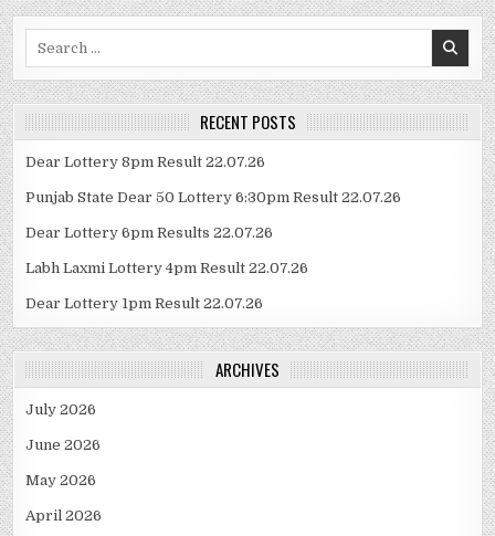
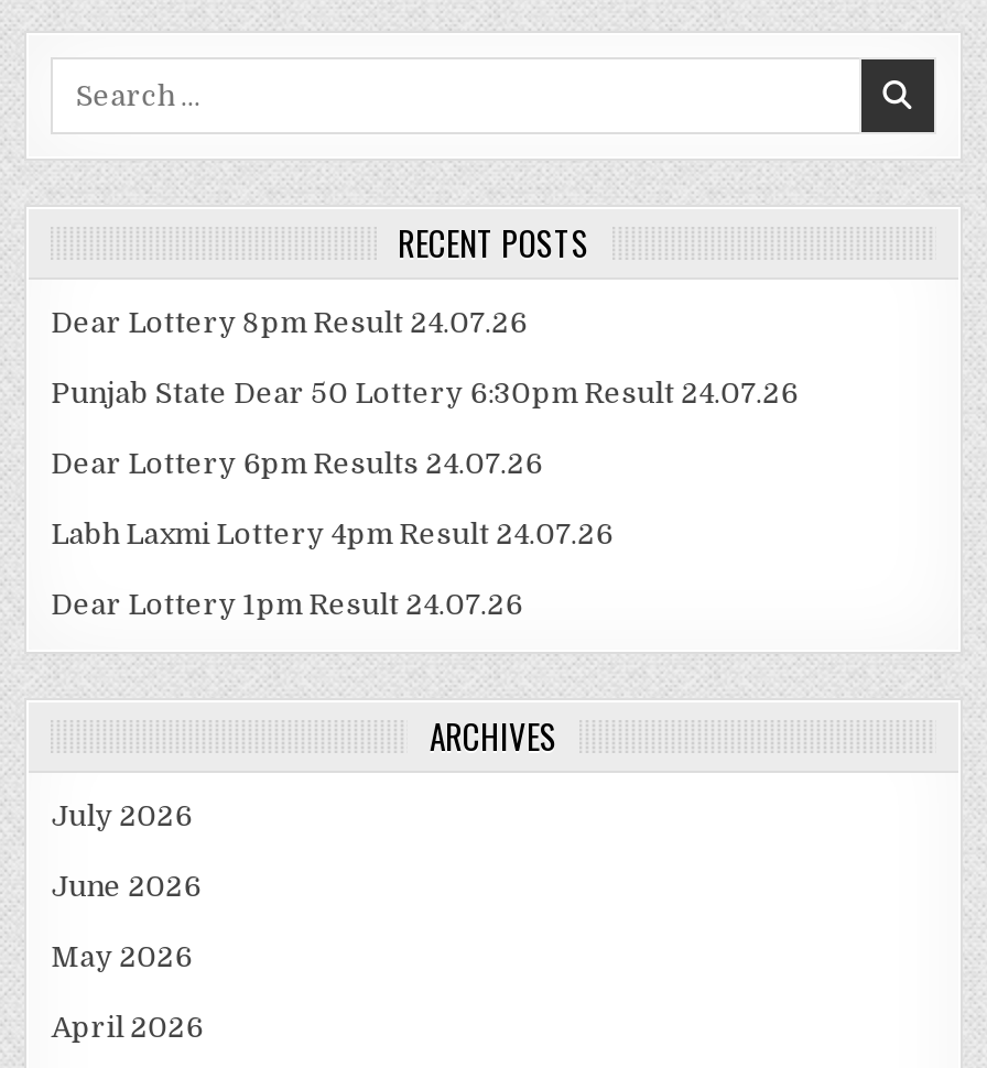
- Dear Lottery 8pm Result 22.07.26
+ Dear Lottery 8pm Result 24.07.26

- Punjab State Dear 50 Lottery 6:30pm Result 22.07.26
+ Punjab State Dear 50 Lottery 6:30pm Result 24.07.26

- Dear Lottery 6pm Results 22.07.26
+ Dear Lottery 6pm Results 24.07.26

- Labh Laxmi Lottery 4pm Result 22.07.26
+ Labh Laxmi Lottery 4pm Result 24.07.26

- Dear Lottery 1pm Result 22.07.26
+ Dear Lottery 1pm Result 24.07.26
